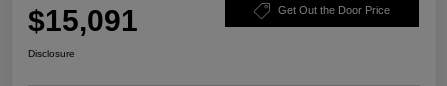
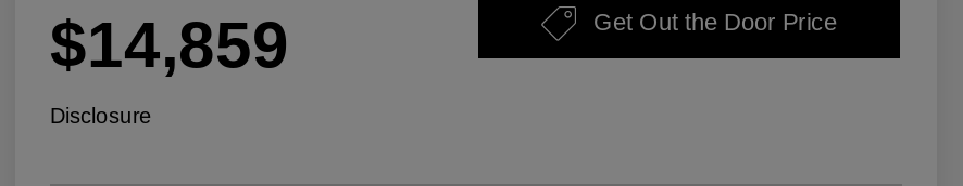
- $15,091
+ $14,859
